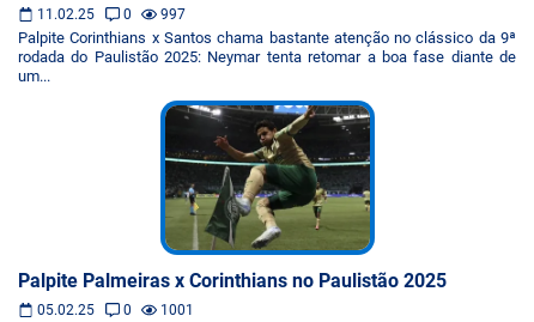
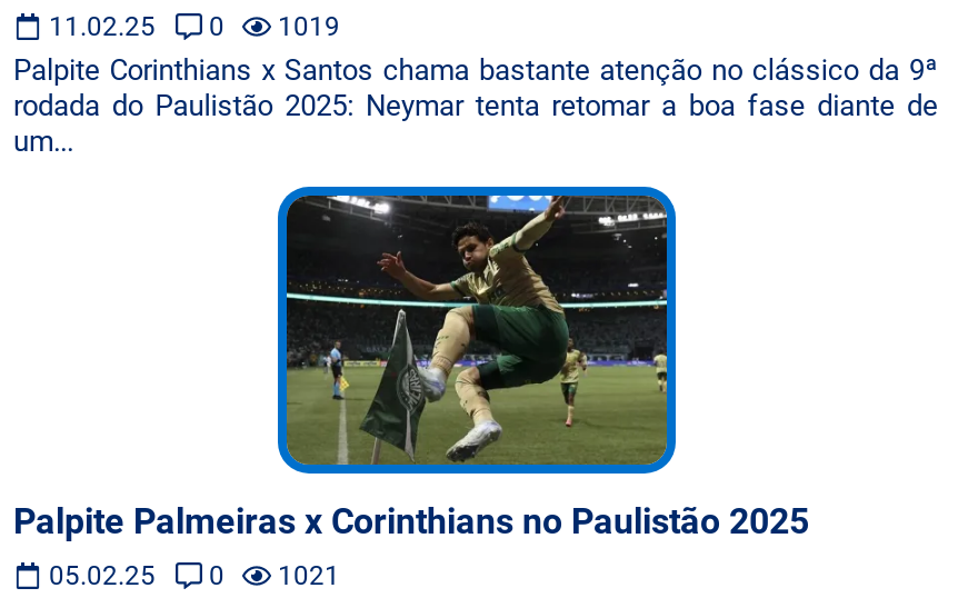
- 11.02.25 0 997
+ 11.02.25 0 1019

- 05.02.25 0 1001
+ 05.02.25 0 1021
